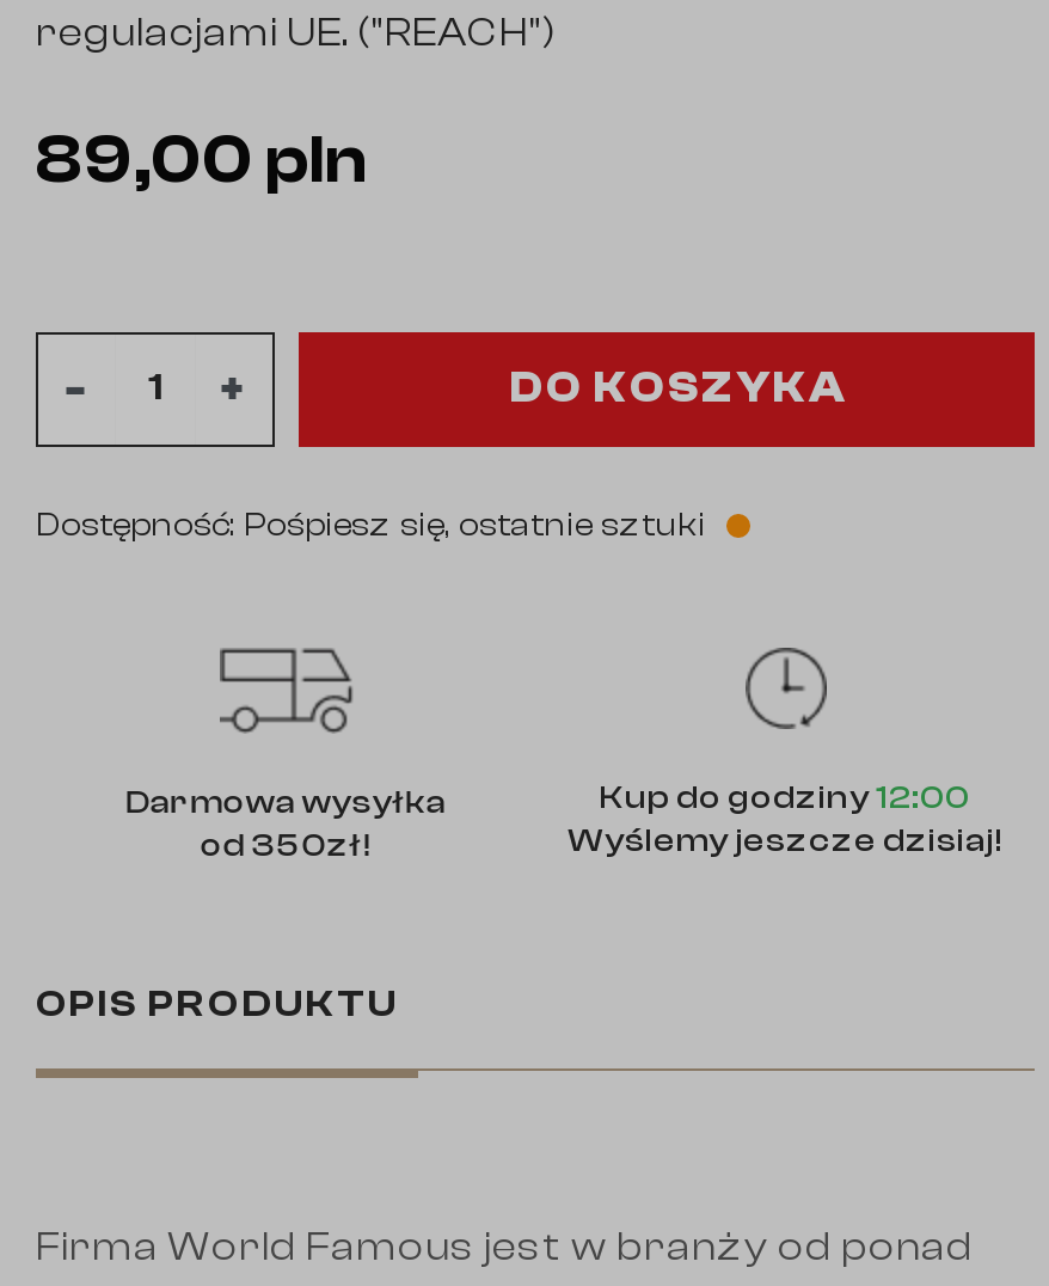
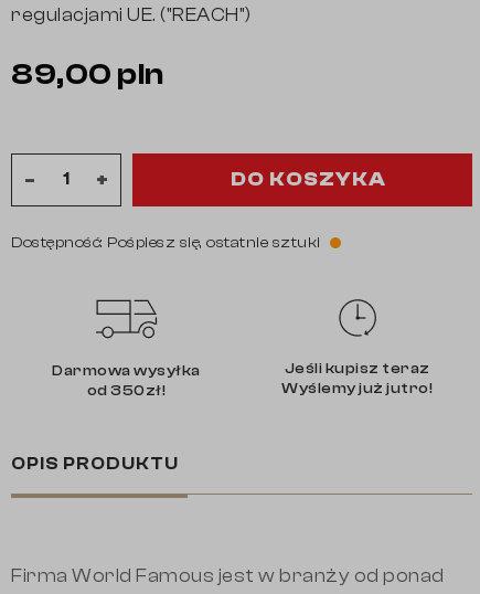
- Kup do godziny 12:00
- Wyślemy jeszcze dzisiaj!
+ Jeśli kupisz teraz
+ Wyślemy już jutro!
